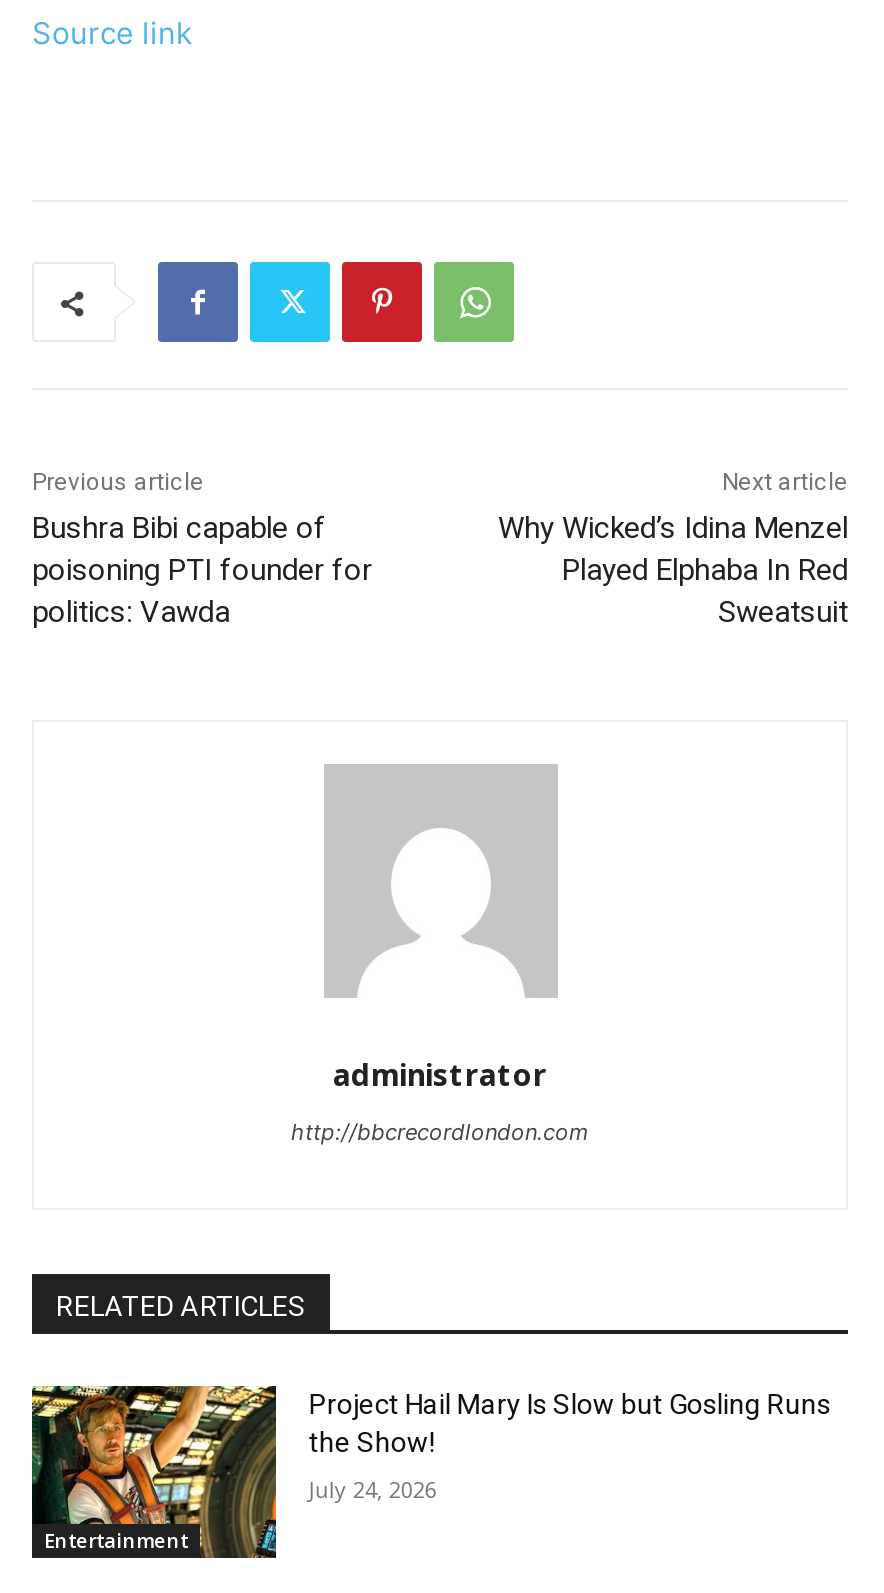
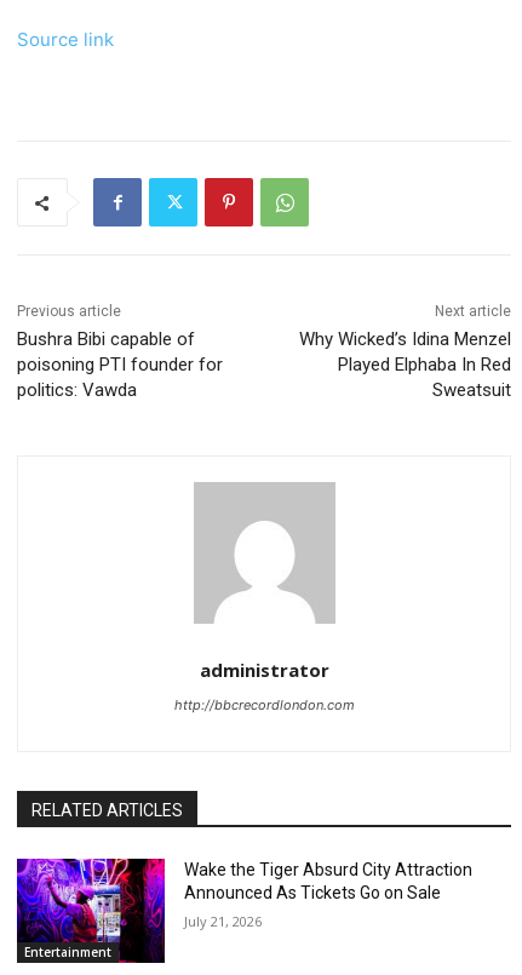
- [image]
- Project Hail Mary Is Slow but Gosling Runs
- the Show!
+ [image]
+ Wake the Tiger Absurd City Attraction
+ Announced As Tickets Go on Sale

- July 24, 2026
+ July 21, 2026
